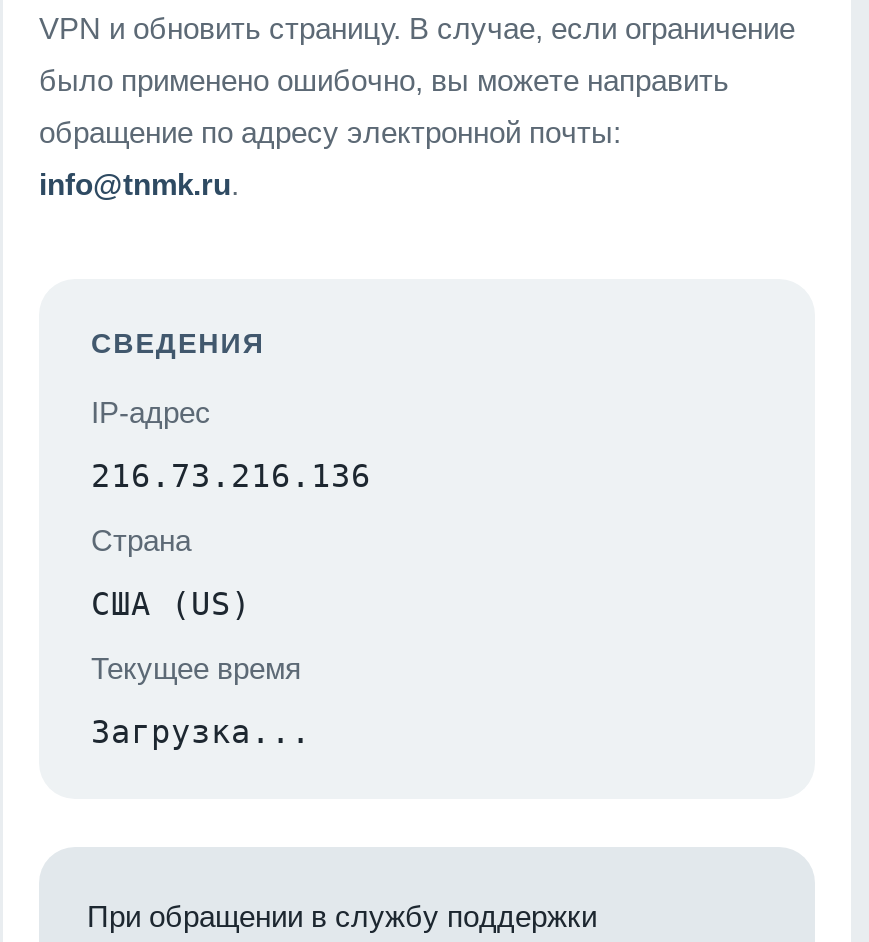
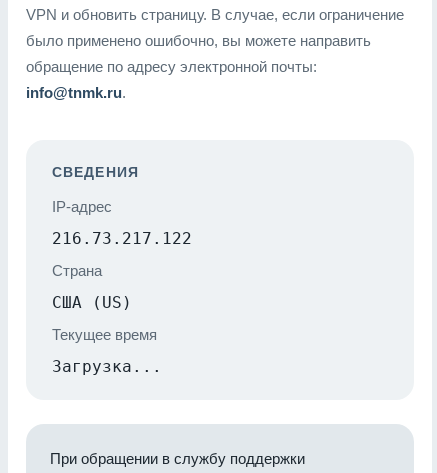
- 216.73.216.136
+ 216.73.217.122
